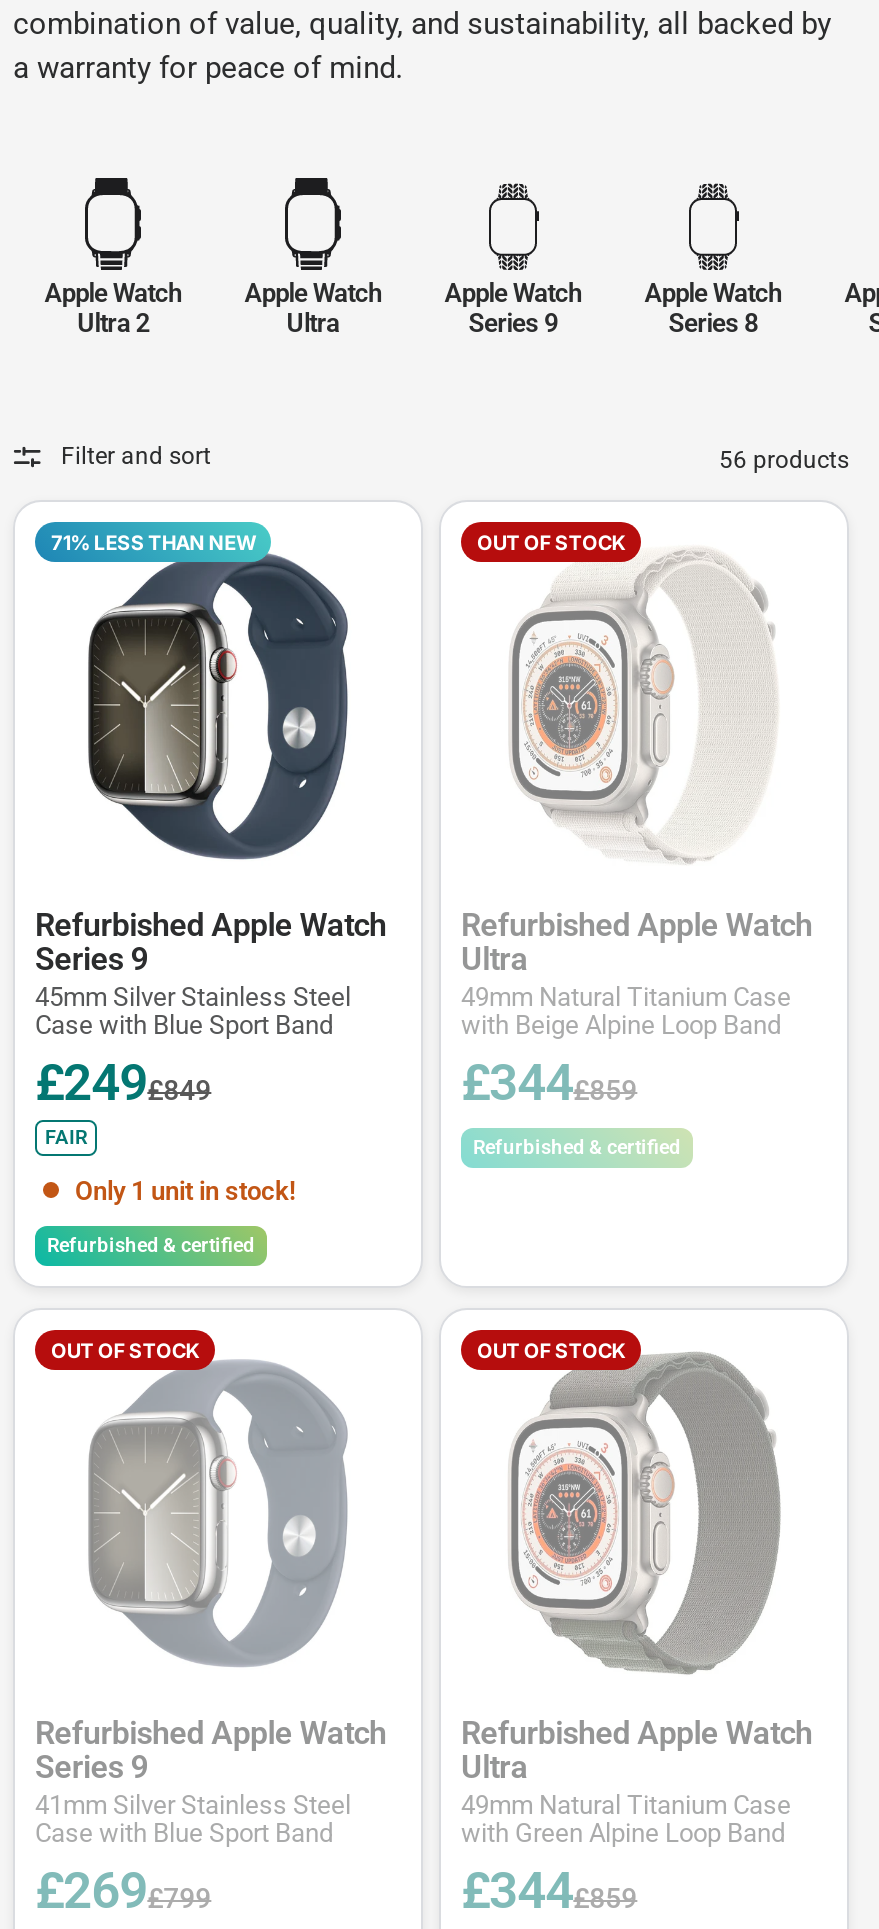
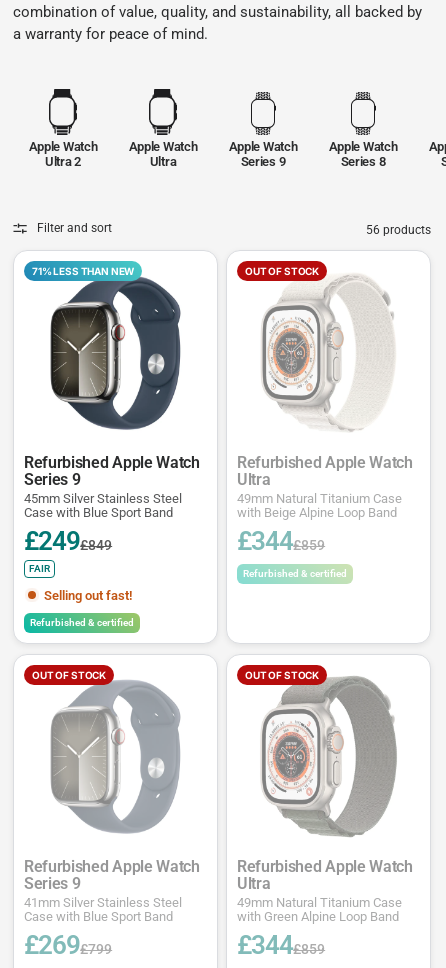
- Only 1 unit in stock!
+ Selling out fast!
